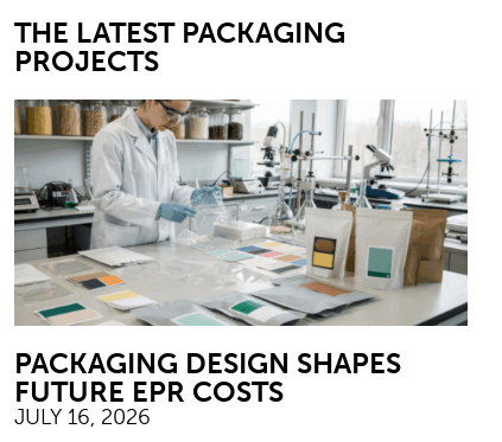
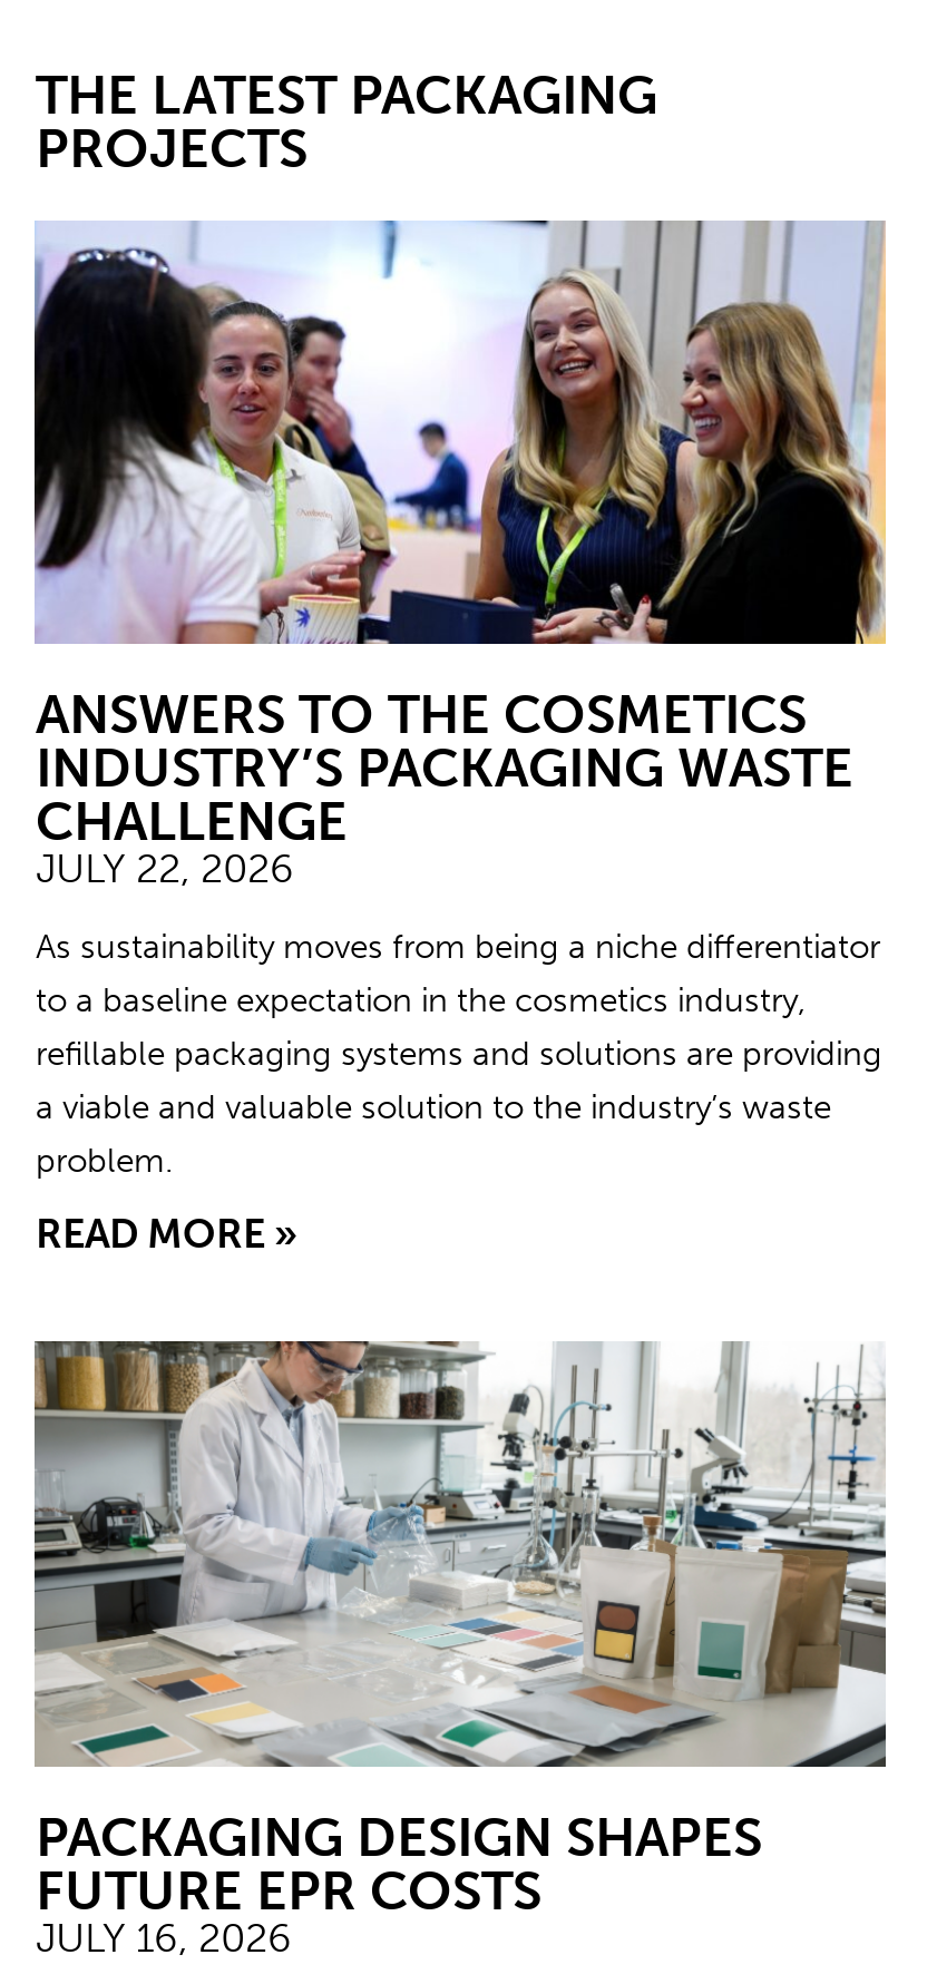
+ [image]
+ ANSWERS TO THE COSMETICS
+ INDUSTRY’S PACKAGING WASTE
+ CHALLENGE
+ JULY 22, 2026
+ As sustainability moves from being a niche differentiator
+ to a baseline expectation in the cosmetics industry,
+ refillable packaging systems and solutions are providing
+ a viable and valuable solution to the industry’s waste
+ problem.
+ READ MORE »
